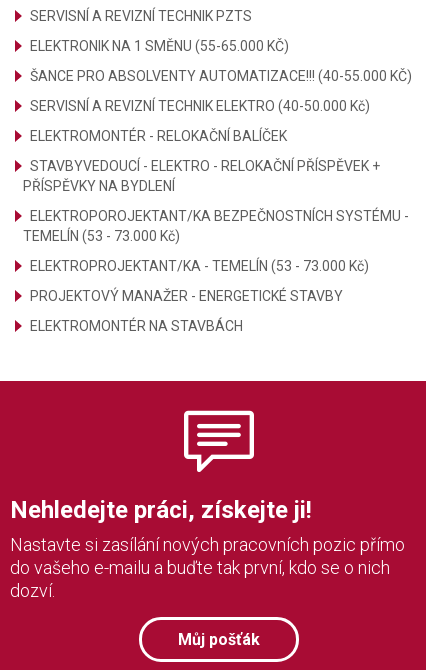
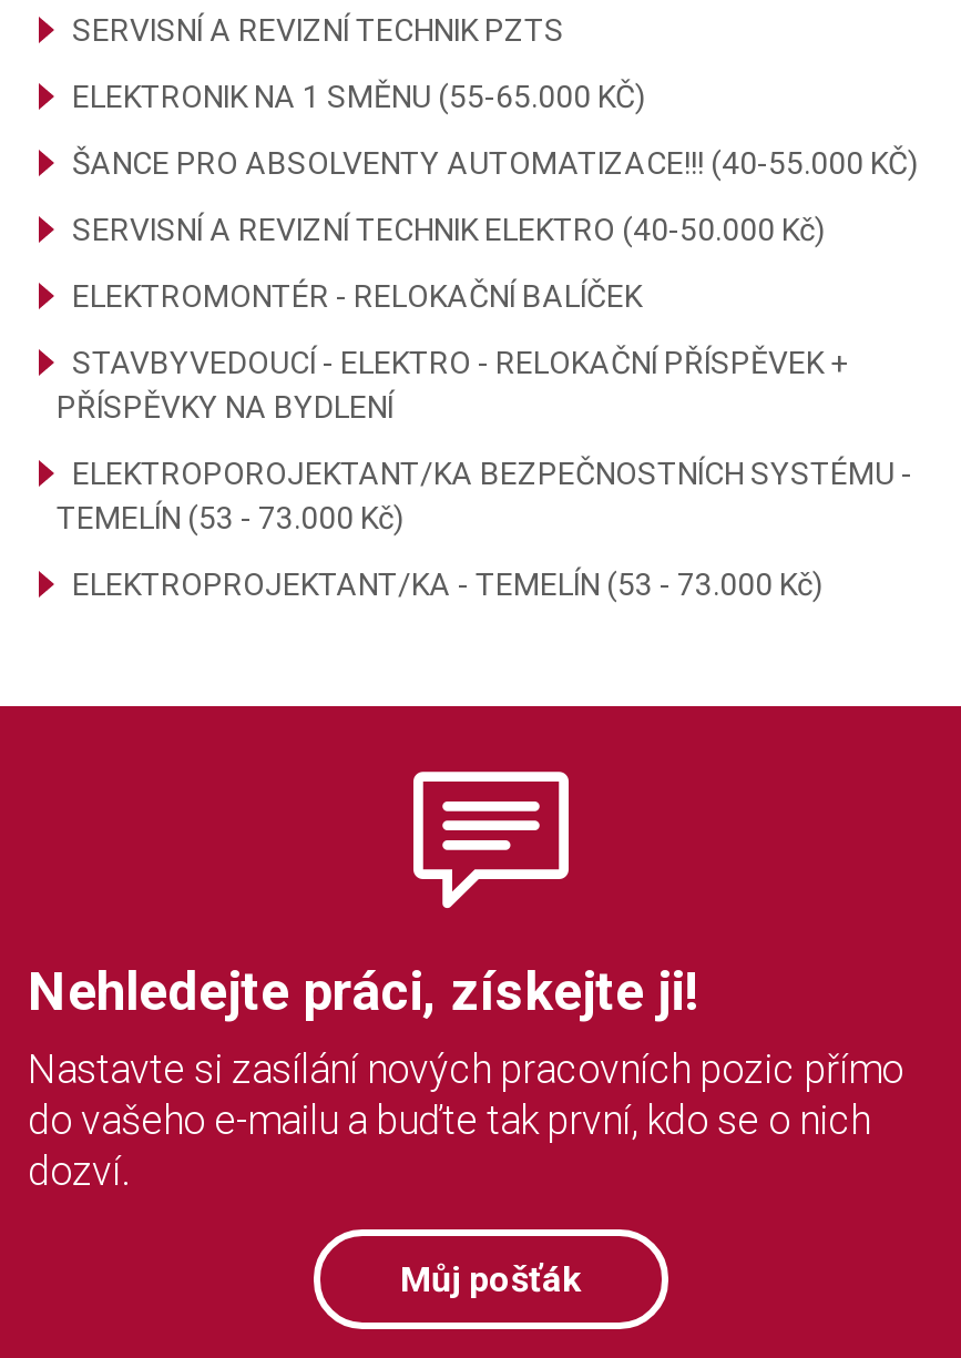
- PROJEKTOVÝ MANAŽER - ENERGETICKÉ STAVBY
- ELEKTROMONTÉR NA STAVBÁCH
